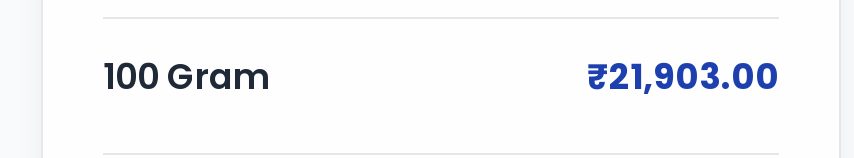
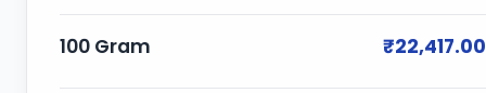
- ₹21,903.00
+ ₹22,417.00
